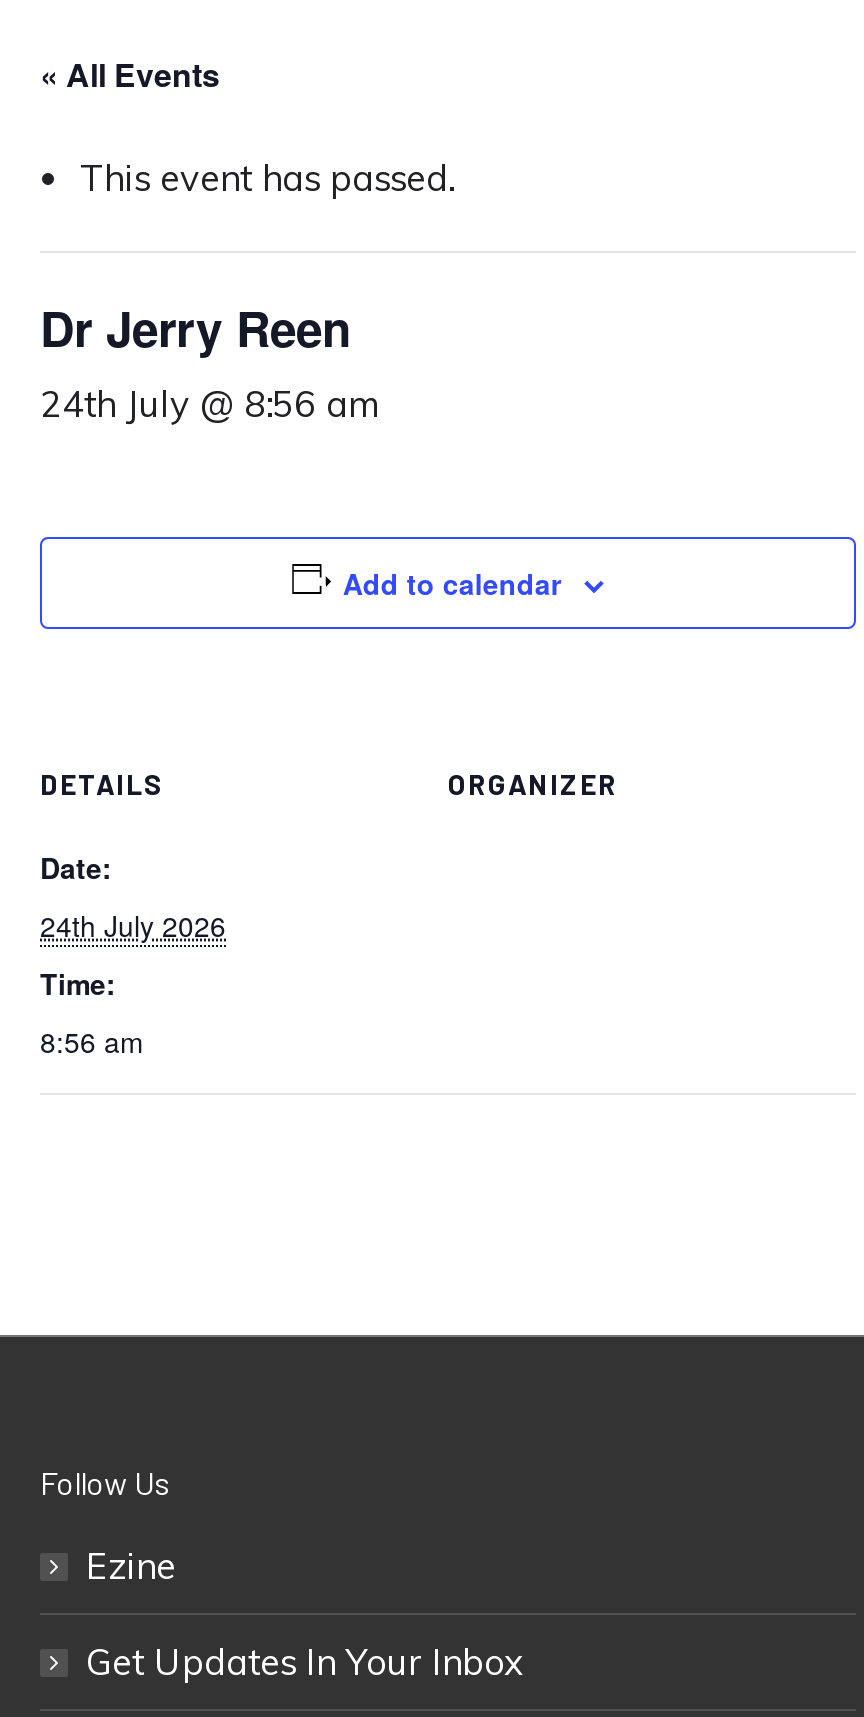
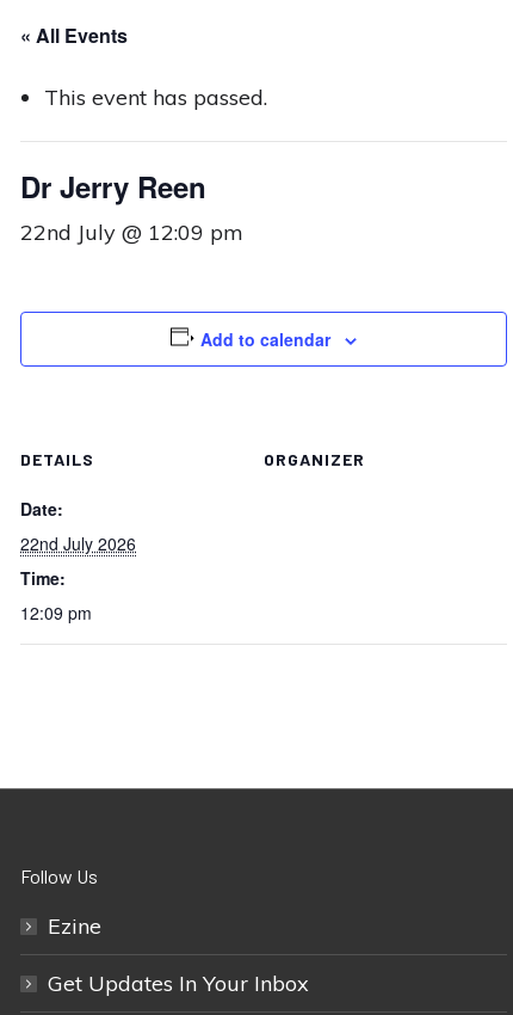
- 24th July @ 8:56 am
+ 22nd July @ 12:09 pm

- 24th July 2026
+ 22nd July 2026

- 8:56 am
+ 12:09 pm
